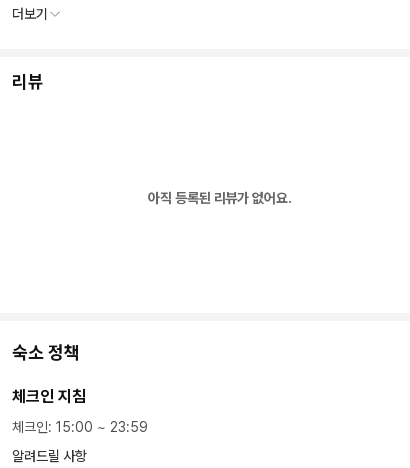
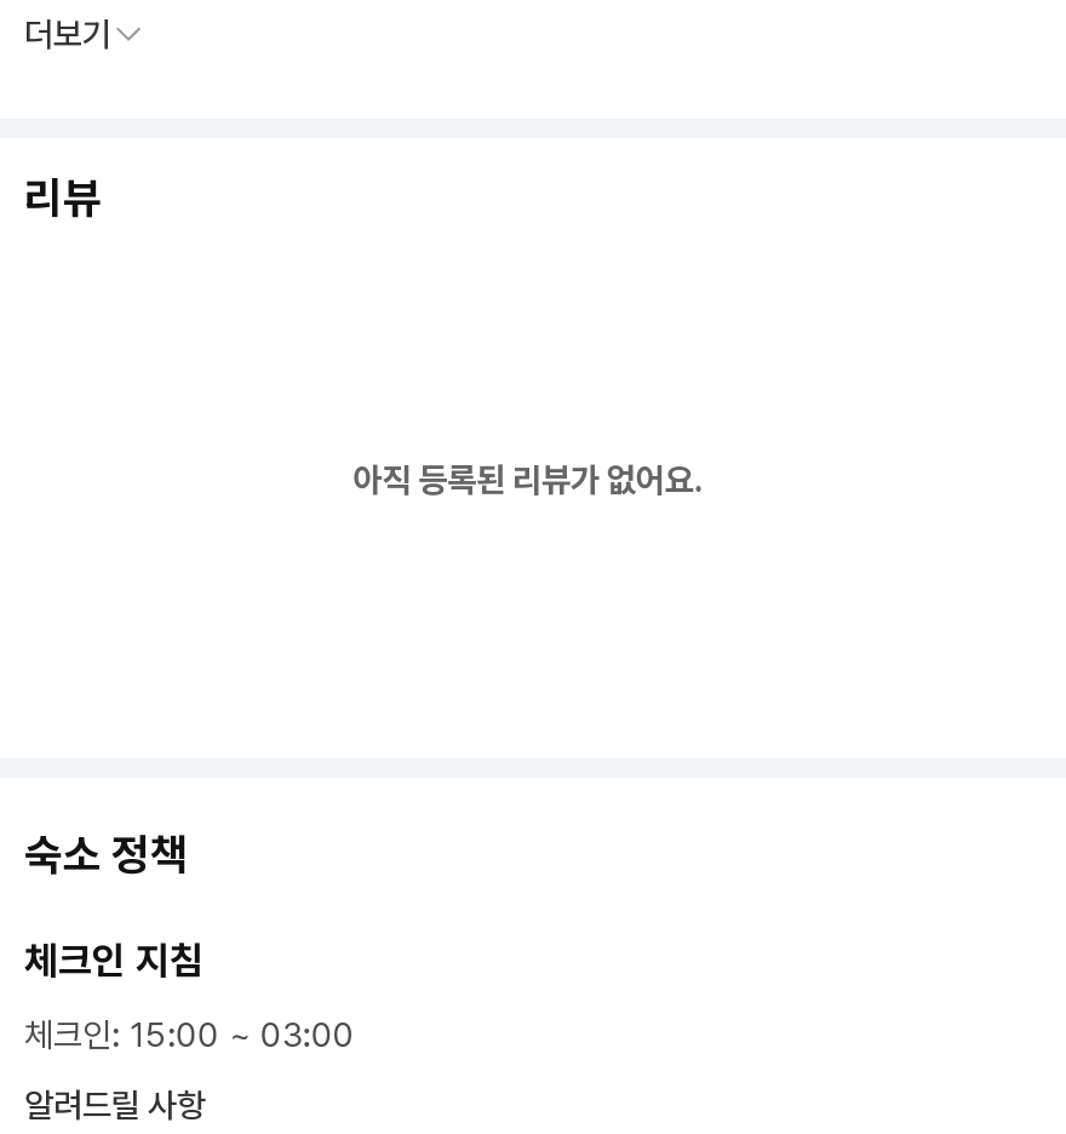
- 체크인: 15:00 ~ 23:59
+ 체크인: 15:00 ~ 03:00
